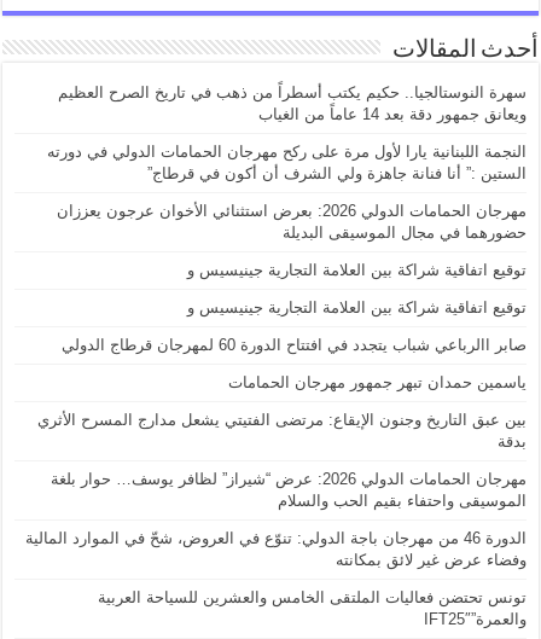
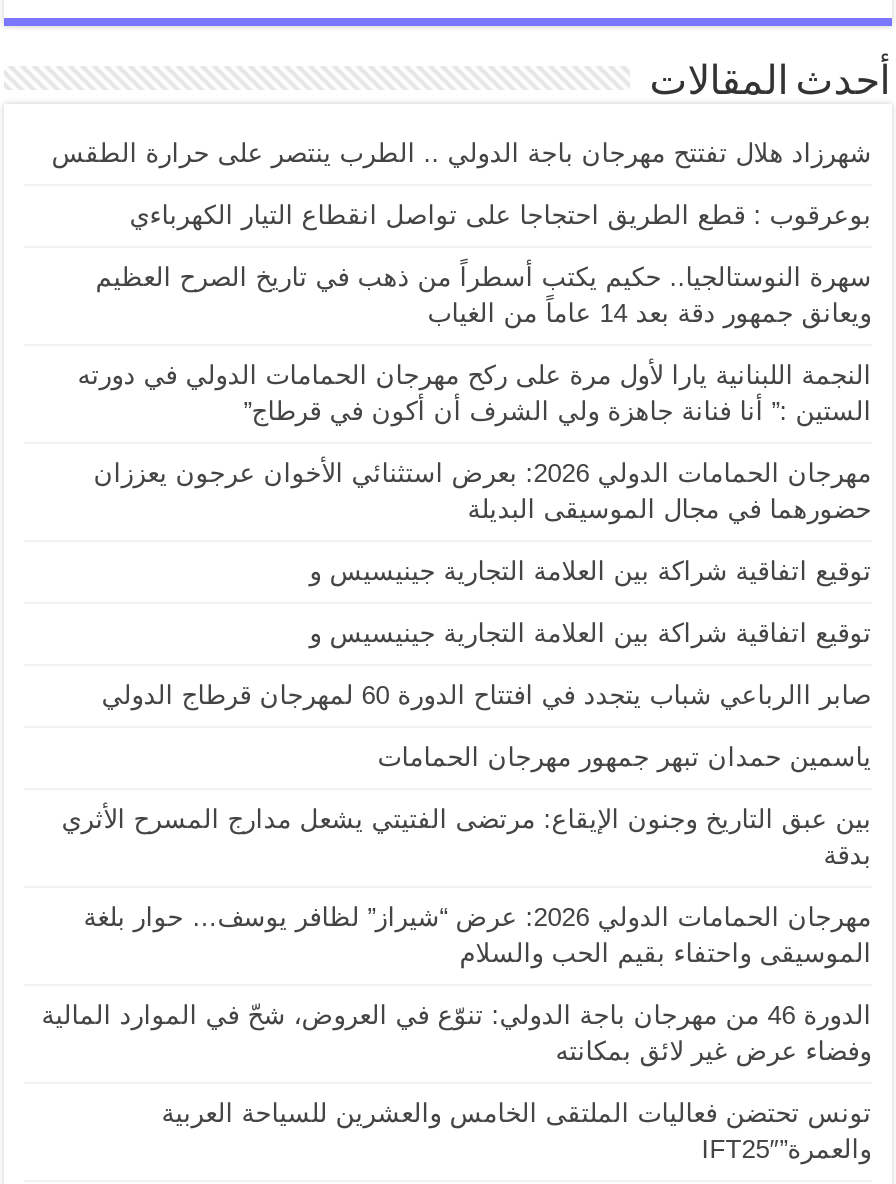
+ شهرزاد هلال تفتتح مهرجان باجة الدولي .. الطرب ينتصر على حرارة الطقس
+ بوعرقوب : قطع الطريق احتجاجا على تواصل انقطاع التيار الكهرباءي
